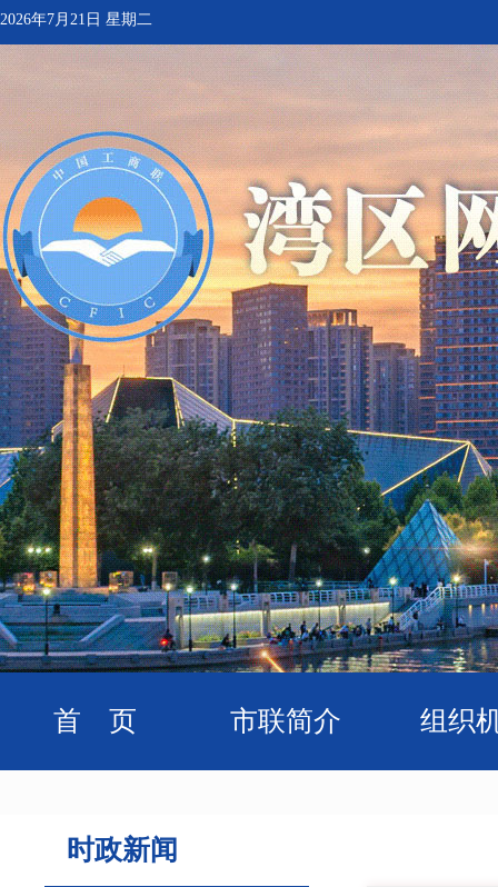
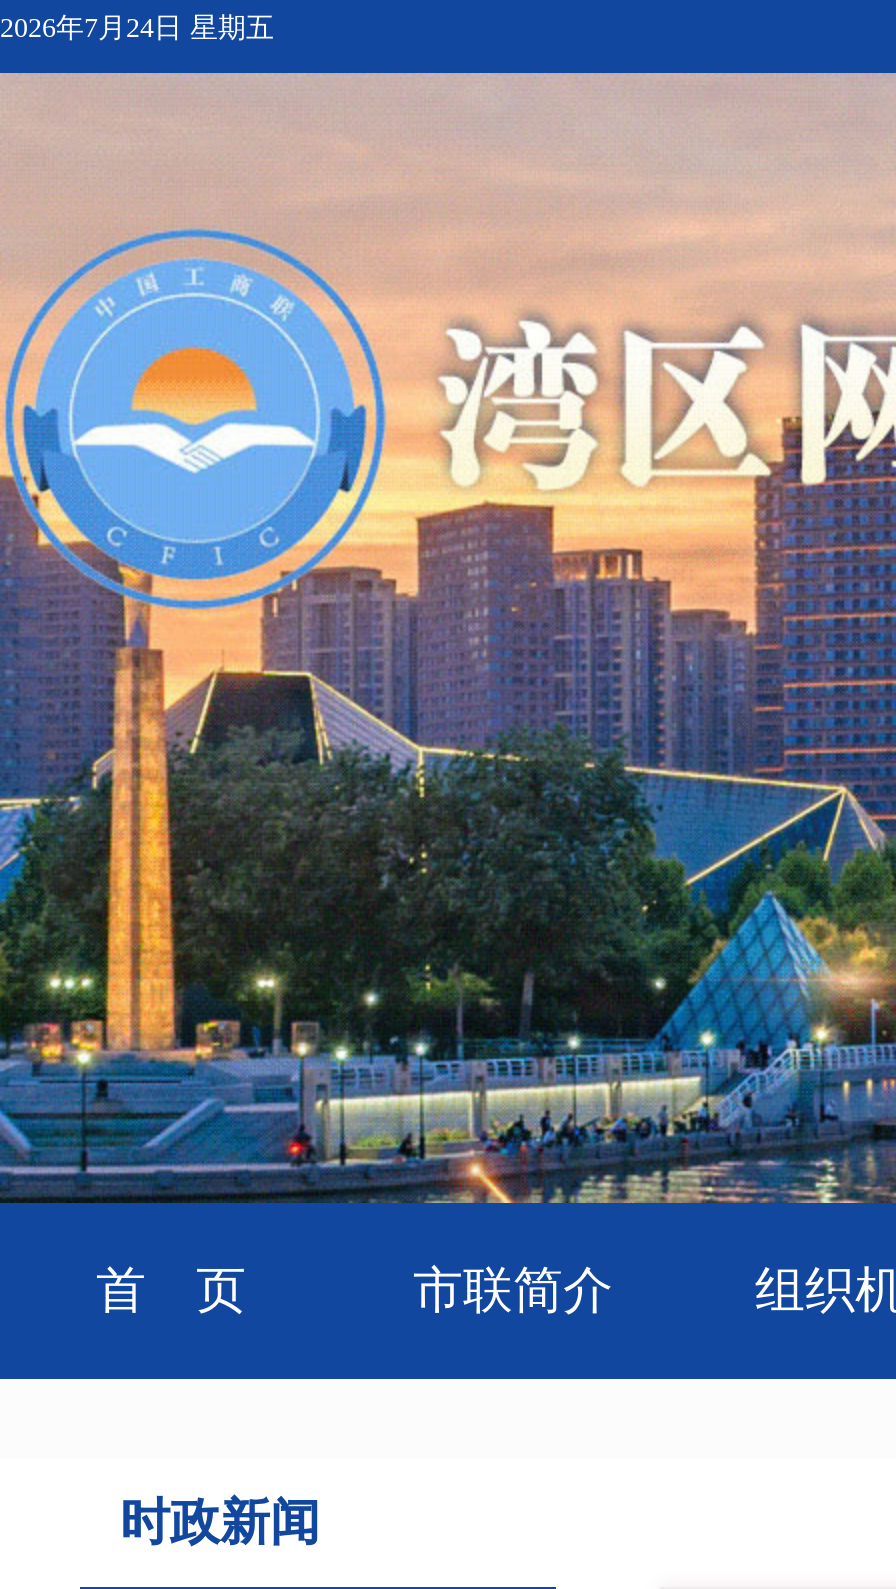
- 2026年7月21日 星期二
+ 2026年7月24日 星期五
